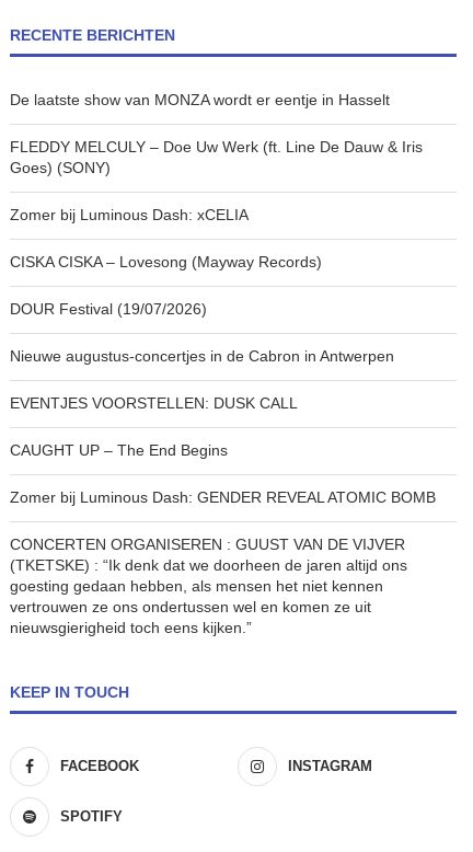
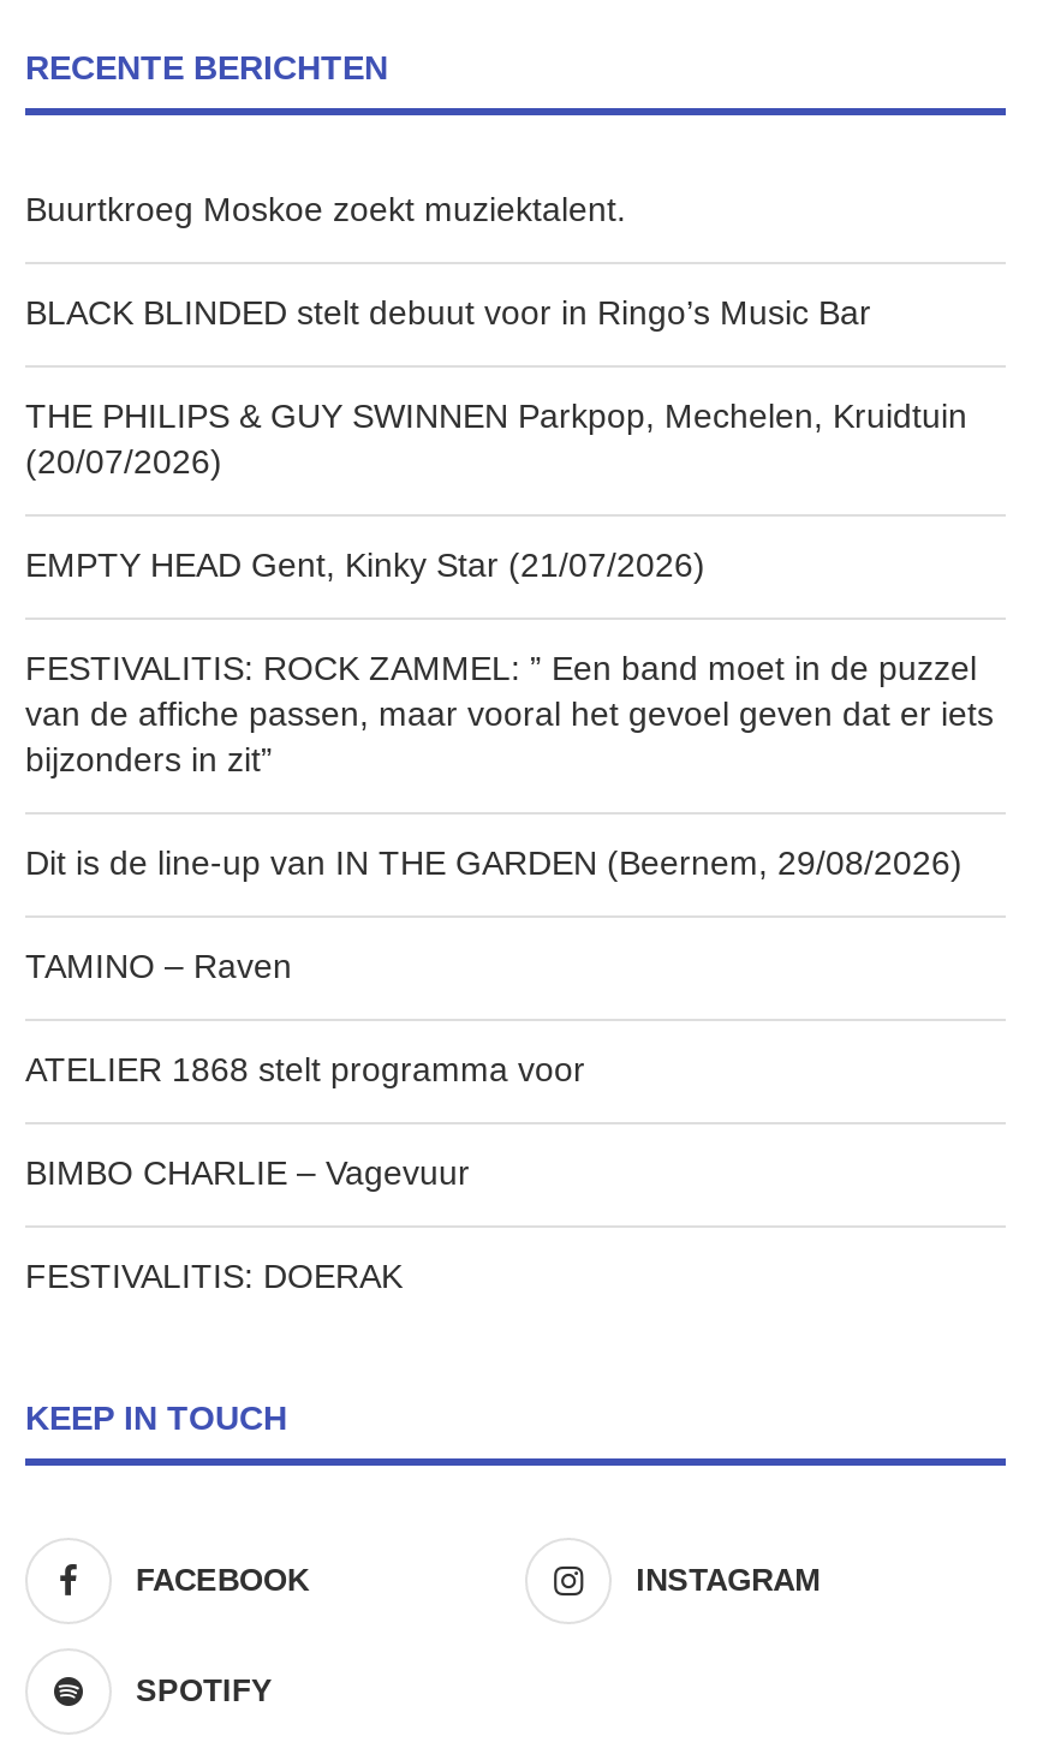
- De laatste show van MONZA wordt er eentje in Hasselt
+ Buurtkroeg Moskoe zoekt muziektalent.

- FLEDDY MELCULY – Doe Uw Werk (ft. Line De Dauw & Iris
- Goes) (SONY)
+ BLACK BLINDED stelt debuut voor in Ringo’s Music Bar

- Zomer bij Luminous Dash: xCELIA
+ THE PHILIPS & GUY SWINNEN Parkpop, Mechelen, Kruidtuin
+ (20/07/2026)

- CISKA CISKA – Lovesong (Mayway Records)
+ EMPTY HEAD Gent, Kinky Star (21/07/2026)

- DOUR Festival (19/07/2026)
+ FESTIVALITIS: ROCK ZAMMEL: ” Een band moet in de puzzel
+ van de affiche passen, maar vooral het gevoel geven dat er iets
+ bijzonders in zit”

- Nieuwe augustus-concertjes in de Cabron in Antwerpen
+ Dit is de line-up van IN THE GARDEN (Beernem, 29/08/2026)

- EVENTJES VOORSTELLEN: DUSK CALL
+ TAMINO – Raven

- CAUGHT UP – The End Begins
+ ATELIER 1868 stelt programma voor

- Zomer bij Luminous Dash: GENDER REVEAL ATOMIC BOMB
+ BIMBO CHARLIE – Vagevuur

- CONCERTEN ORGANISEREN : GUUST VAN DE VIJVER
- (TKETSKE) : “Ik denk dat we doorheen de jaren altijd ons
- goesting gedaan hebben, als mensen het niet kennen
- vertrouwen ze ons ondertussen wel en komen ze uit
- nieuwsgierigheid toch eens kijken.”
+ FESTIVALITIS: DOERAK
